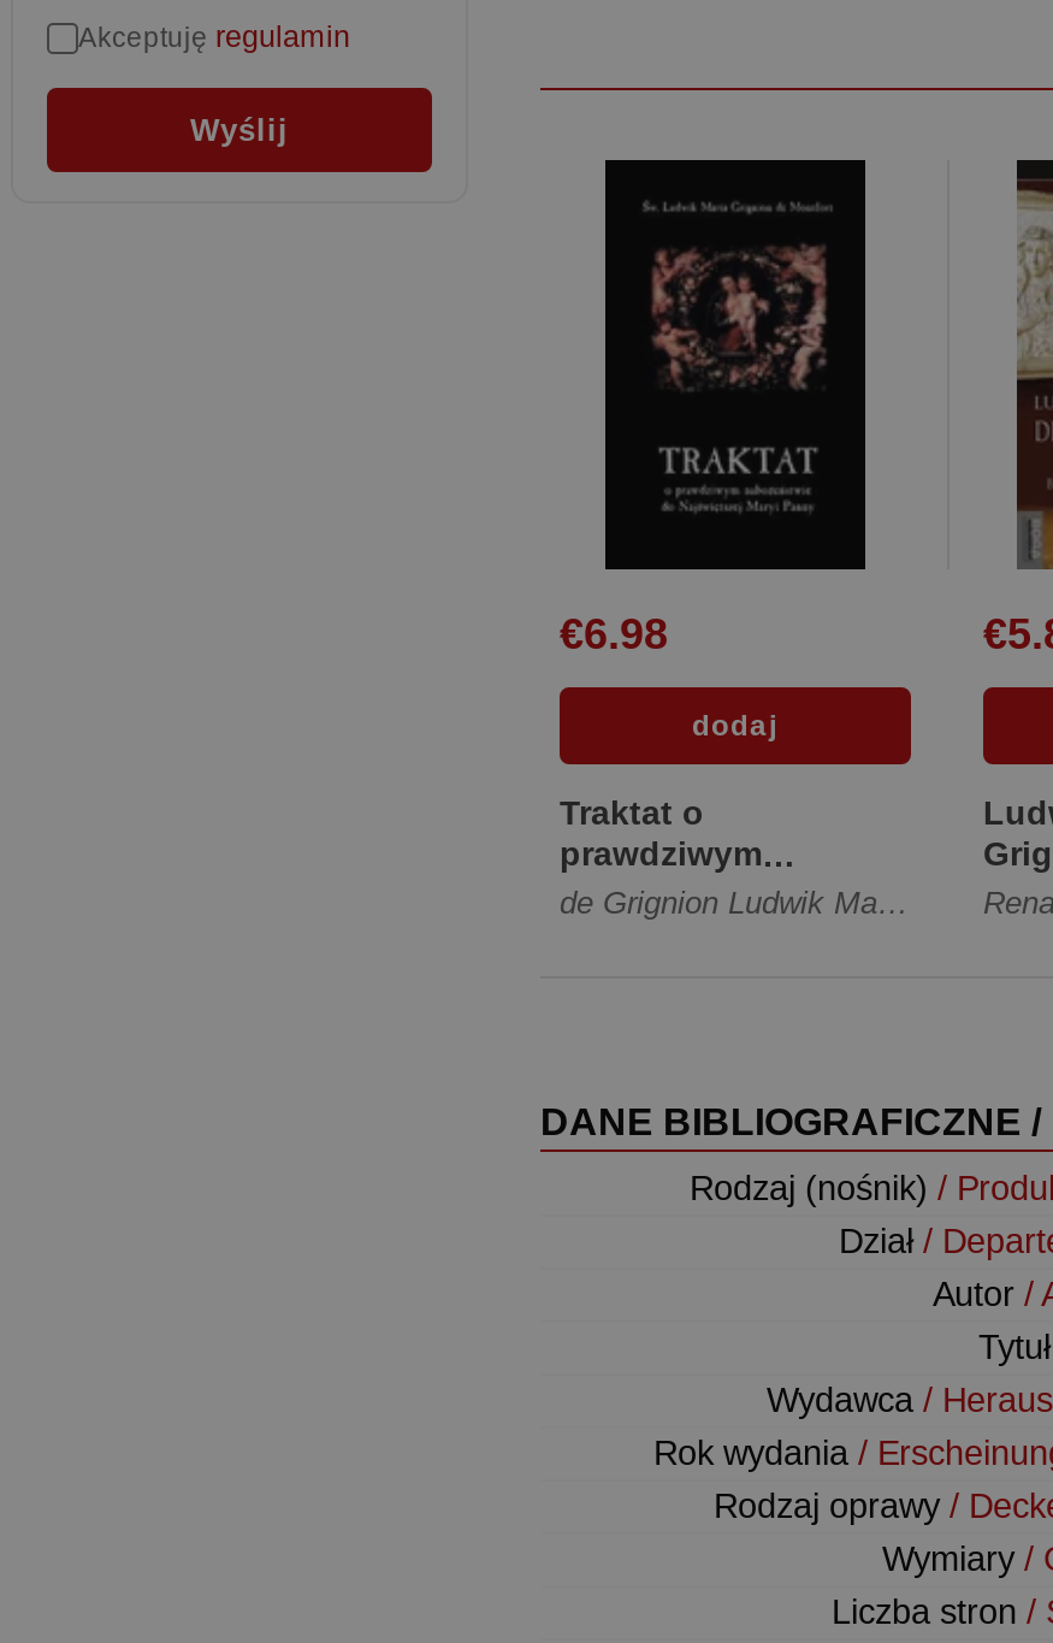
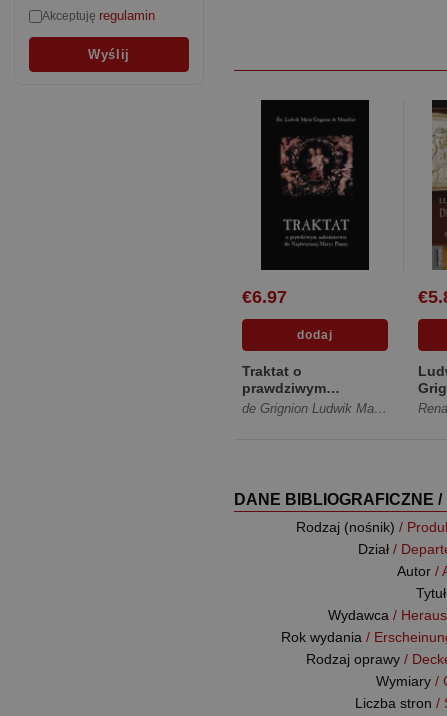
- €6.98
+ €6.97
